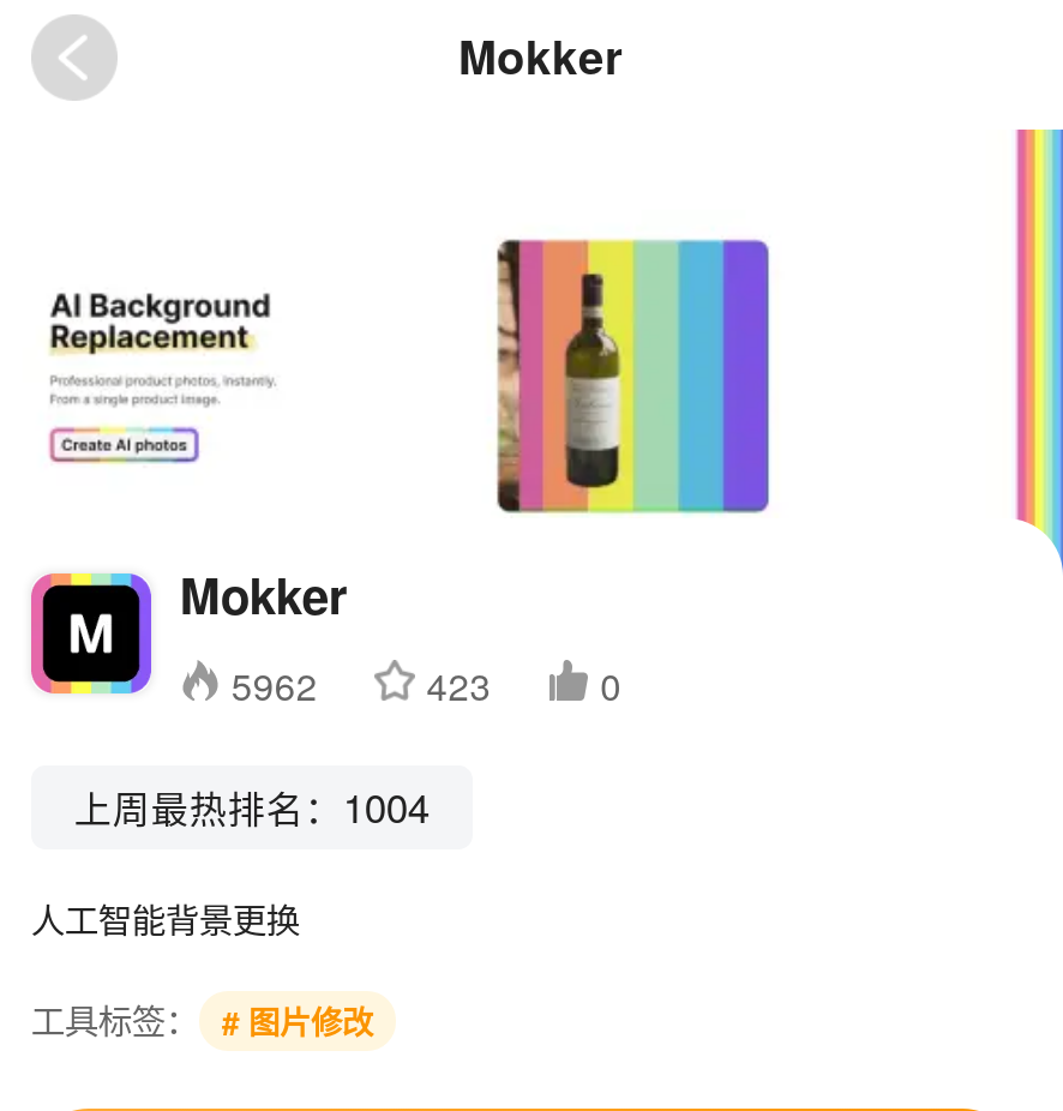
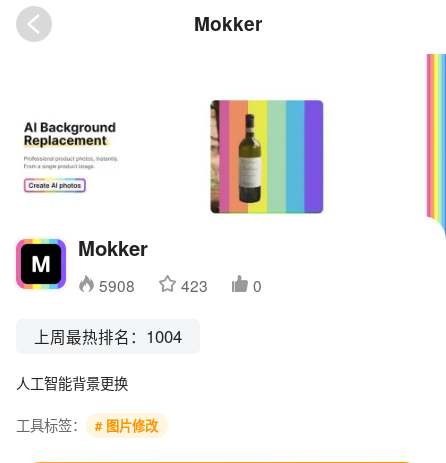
- 5962
+ 5908
